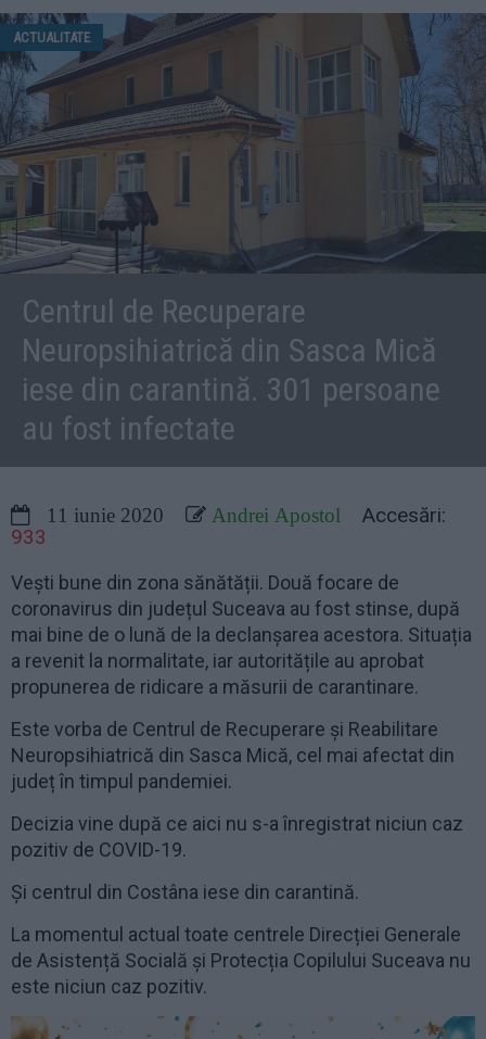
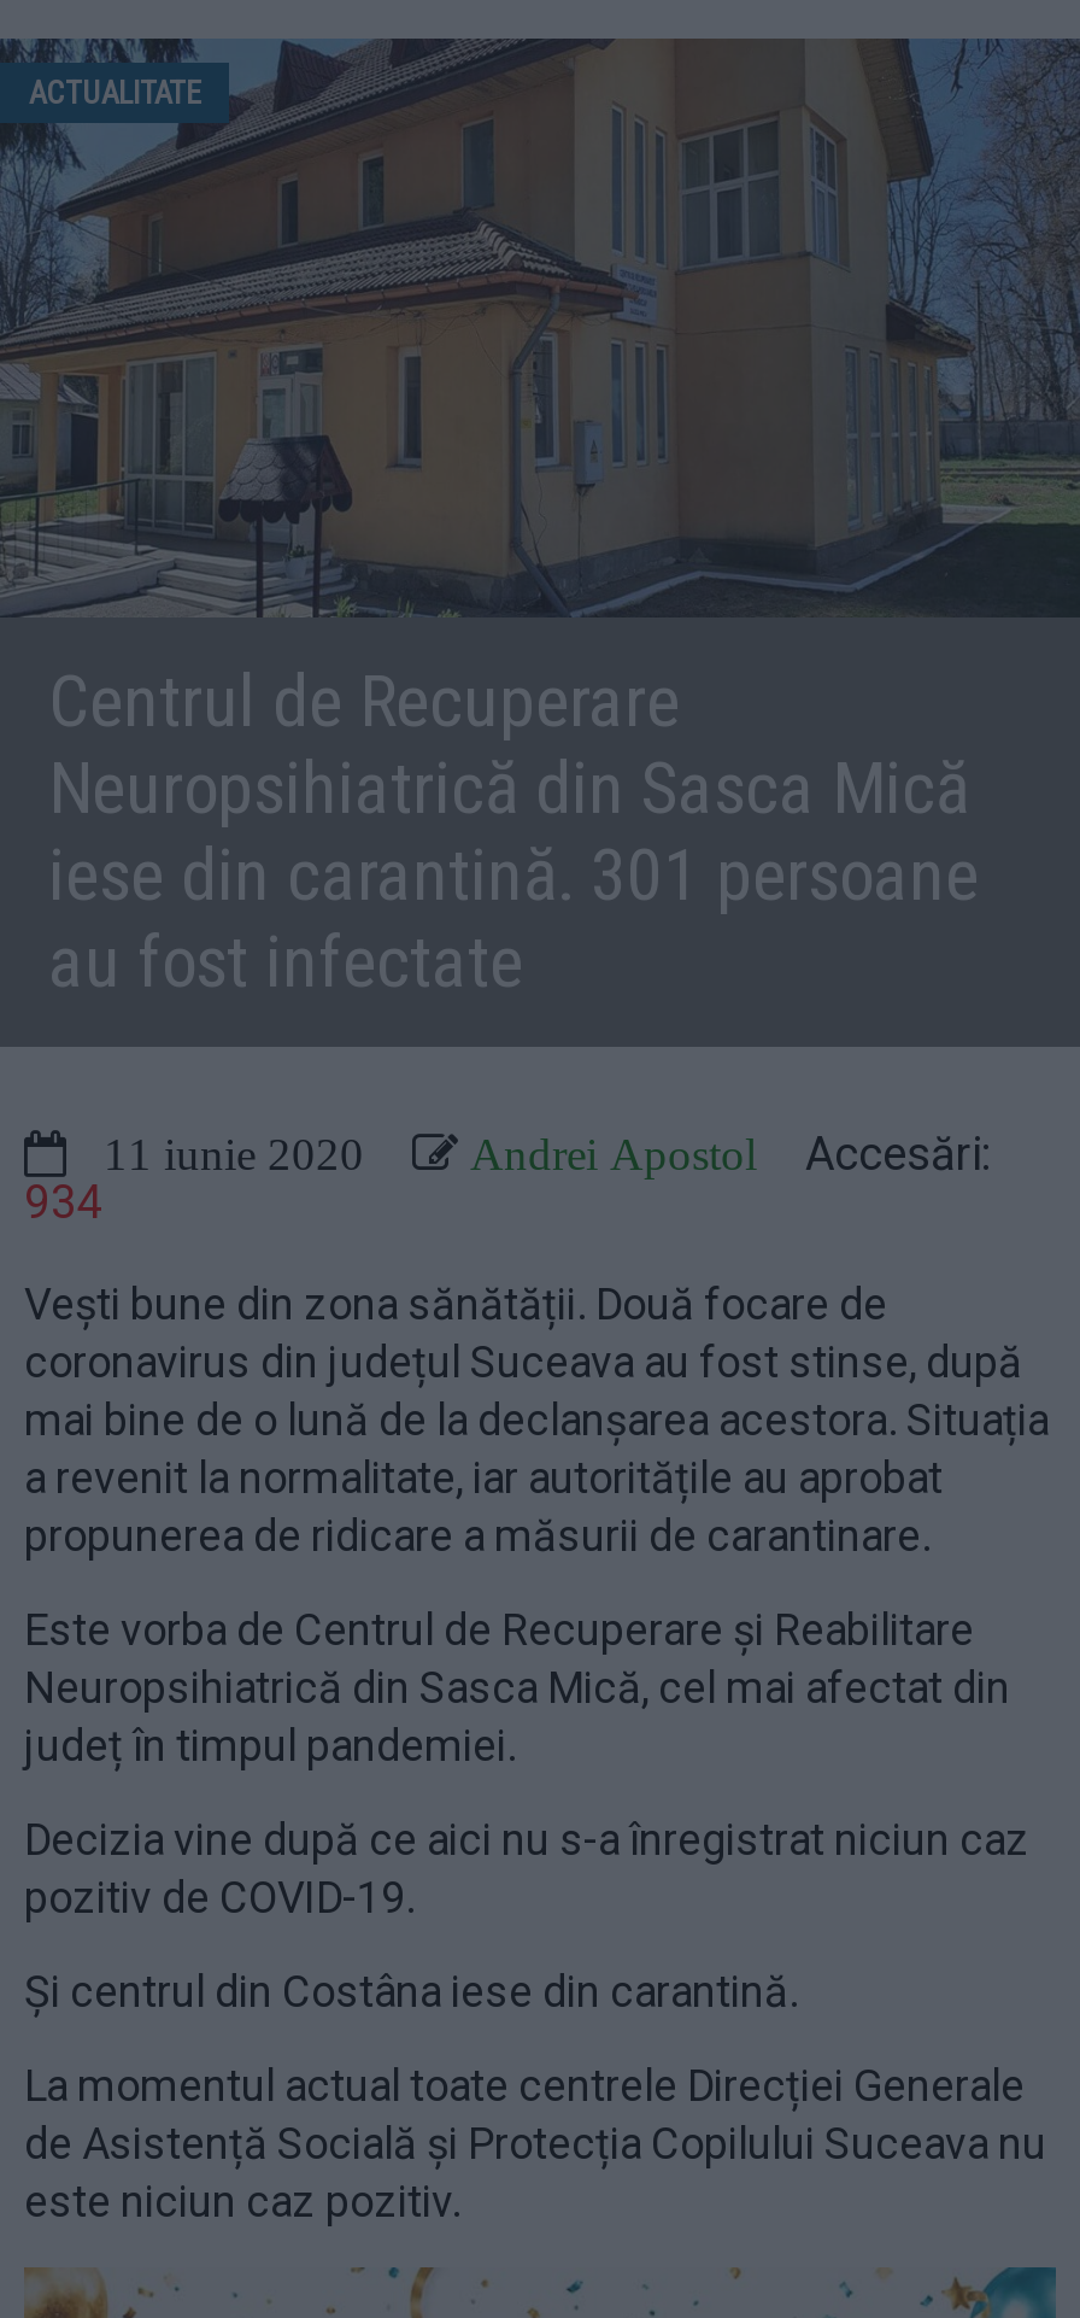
- 933
+ 934
